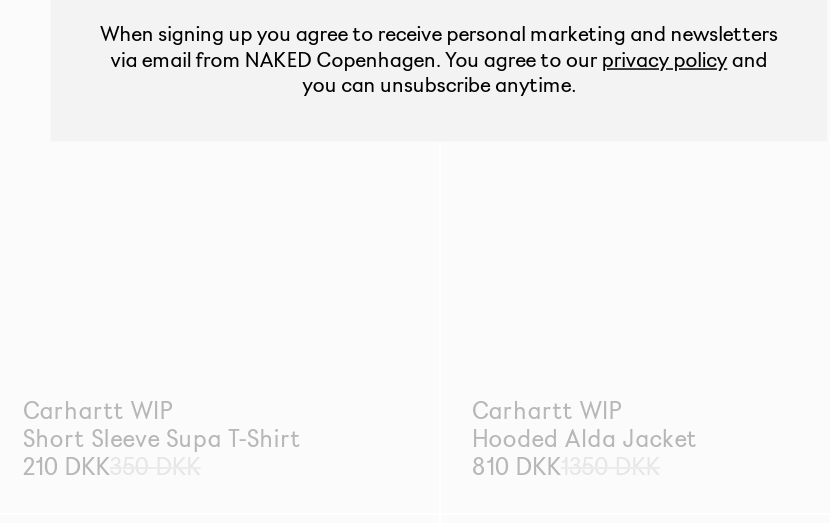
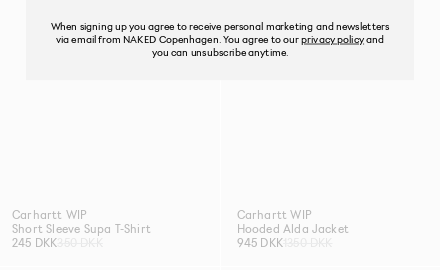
- 210 DKK 350 DKK
+ 245 DKK 350 DKK

- 810 DKK
+ 945 DKK
